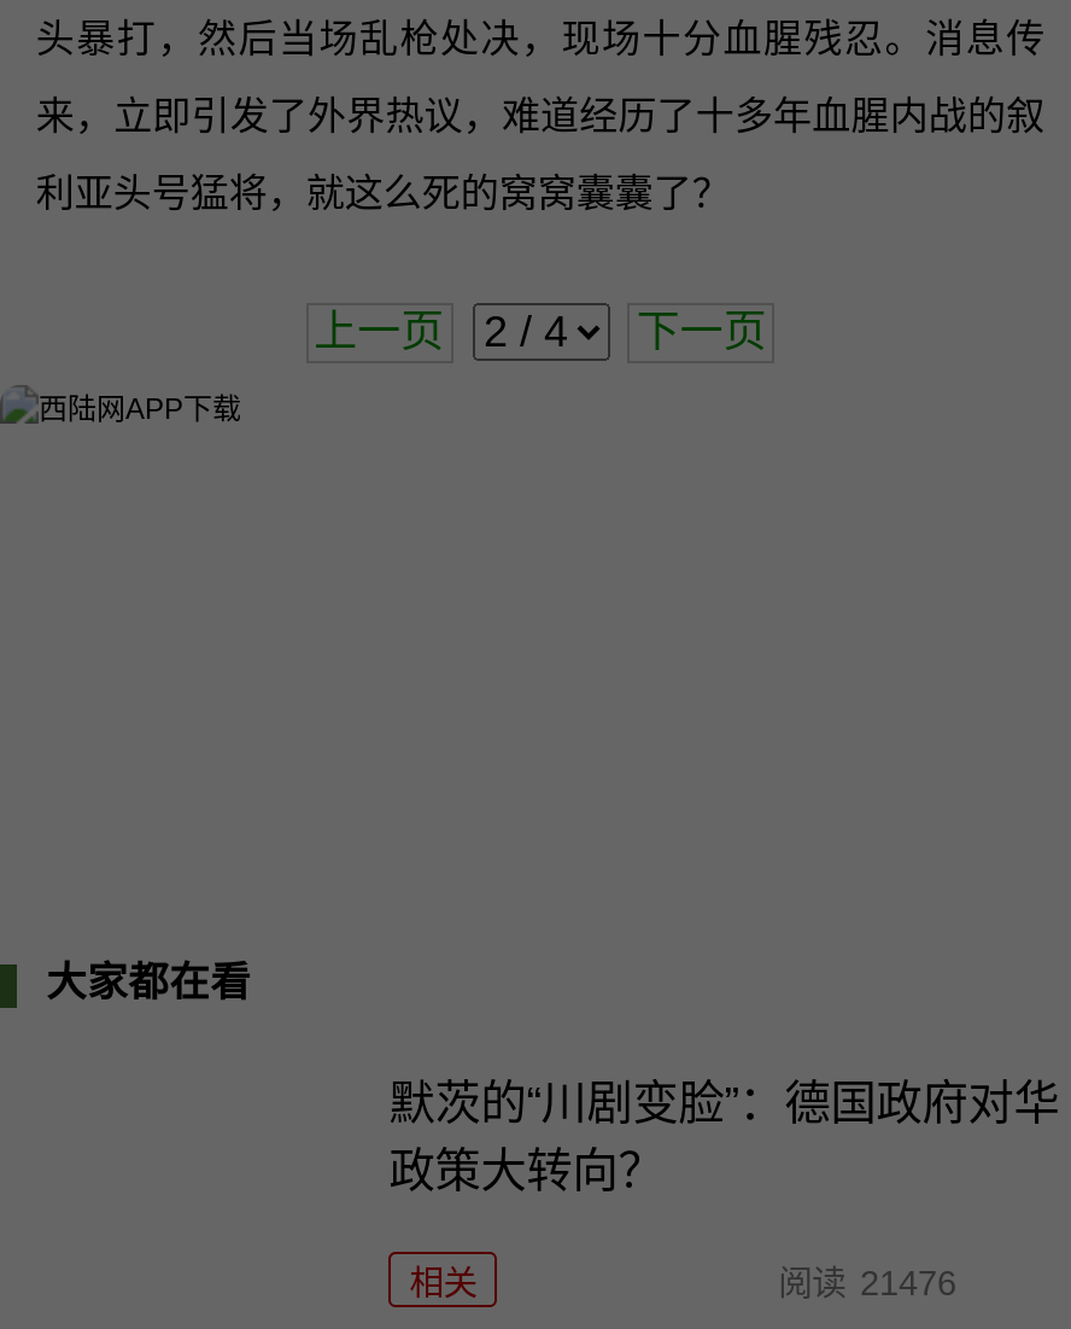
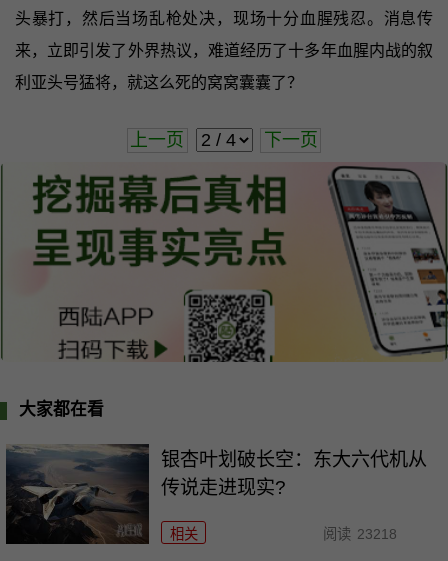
+ [image]

+ [image]

- 默茨的“川剧变脸”：德国政府对华
- 政策大转向？
+ 银杏叶划破长空：东大六代机从
+ 传说走进现实?

- 阅读 21476
+ 阅读 23218
